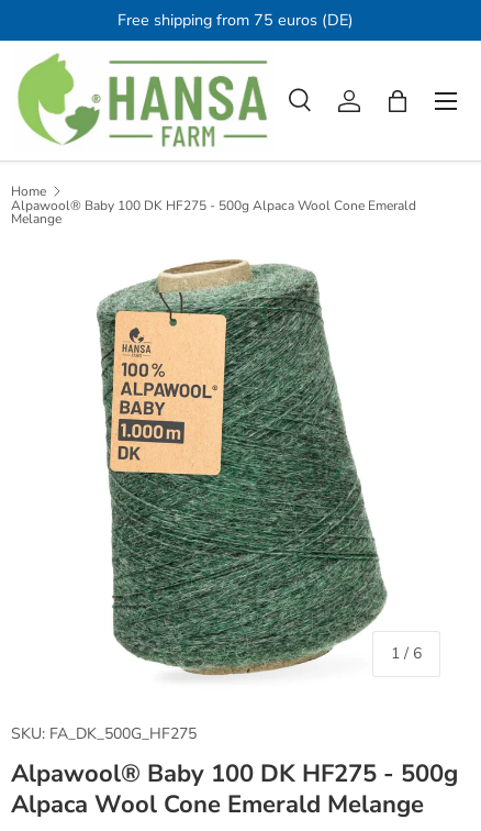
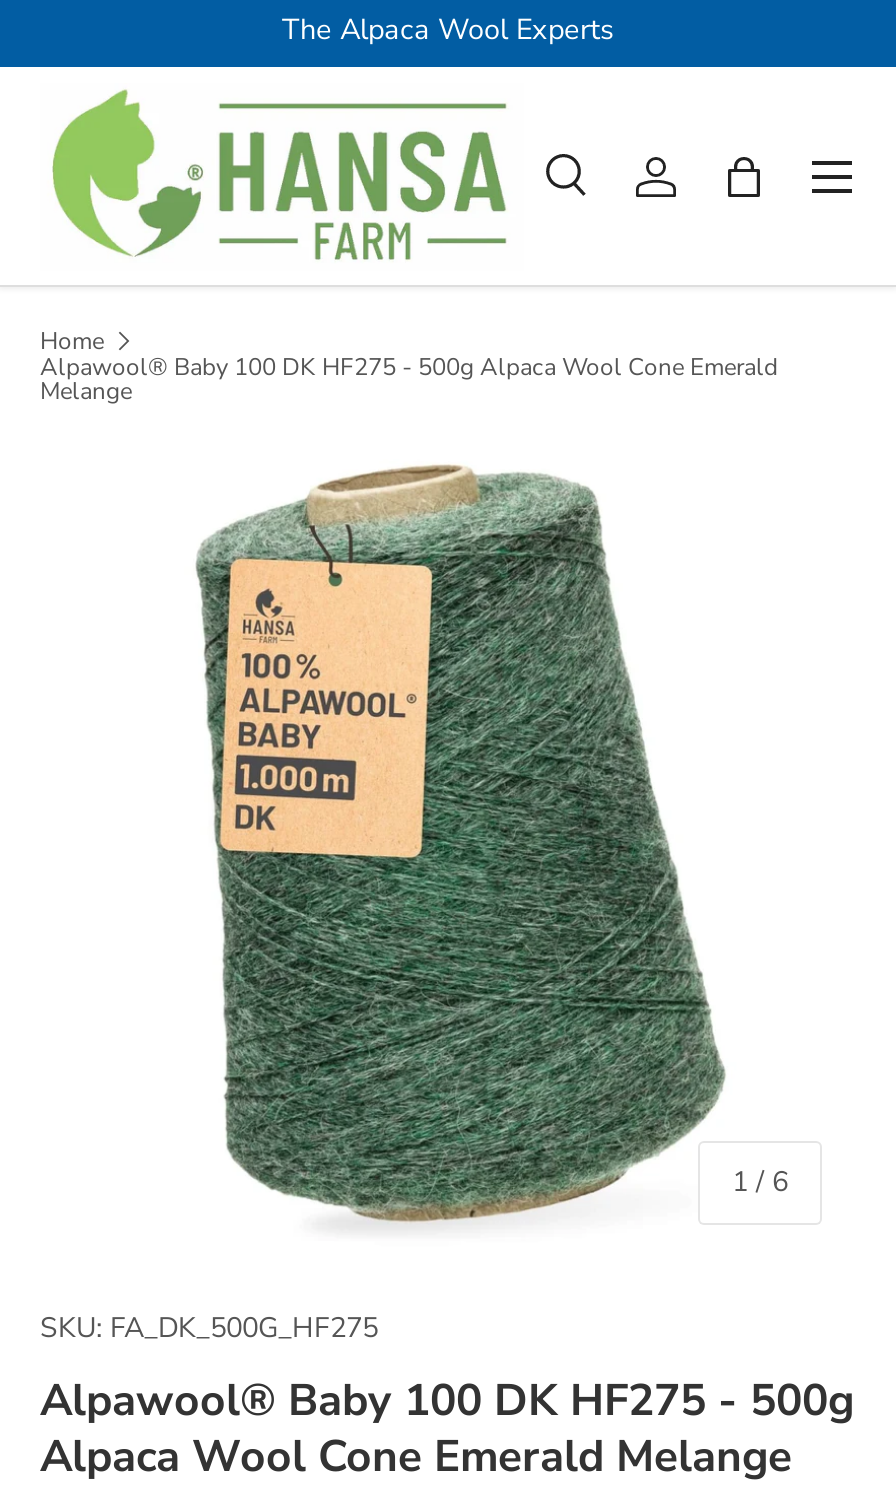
- Free shipping from 75 euros (DE)
+ The Alpaca Wool Experts
